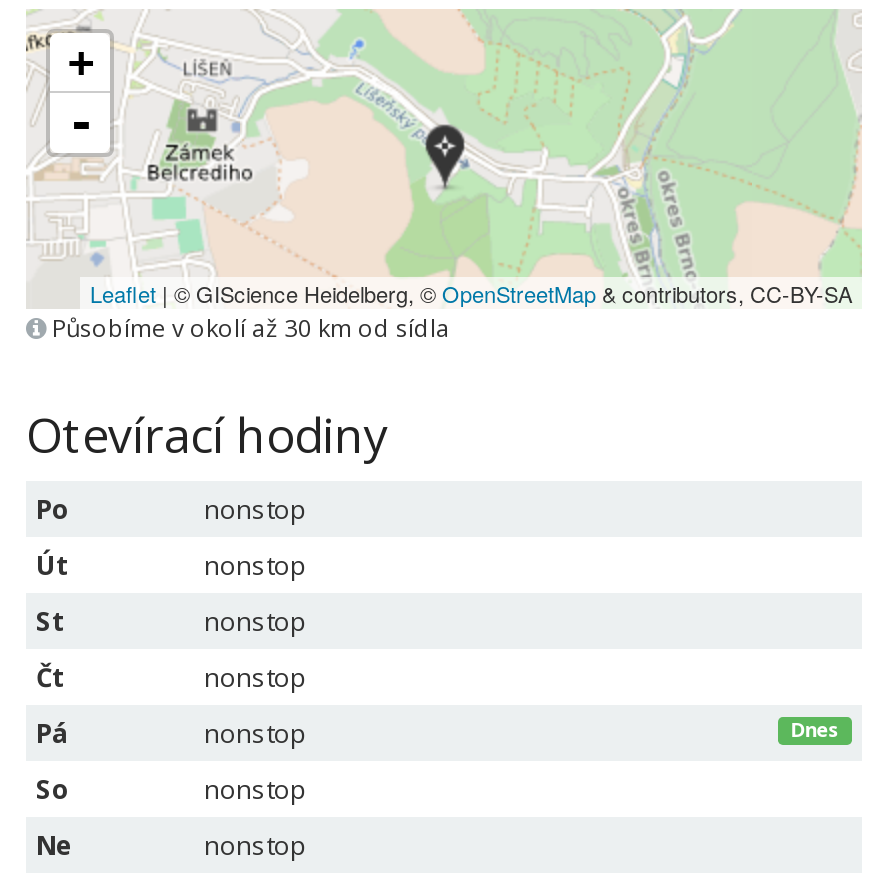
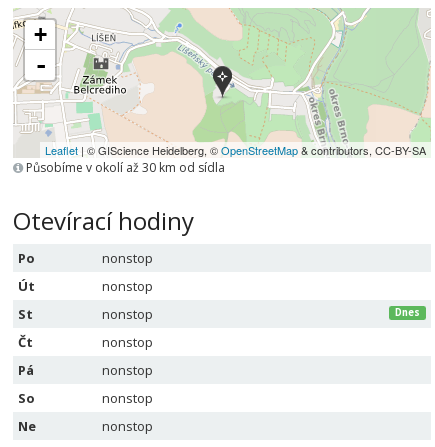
moved up: Dnes
